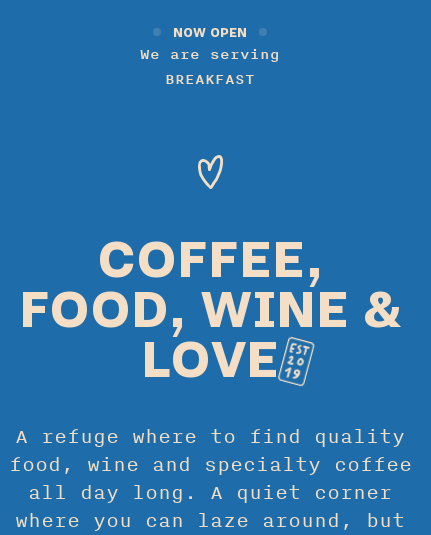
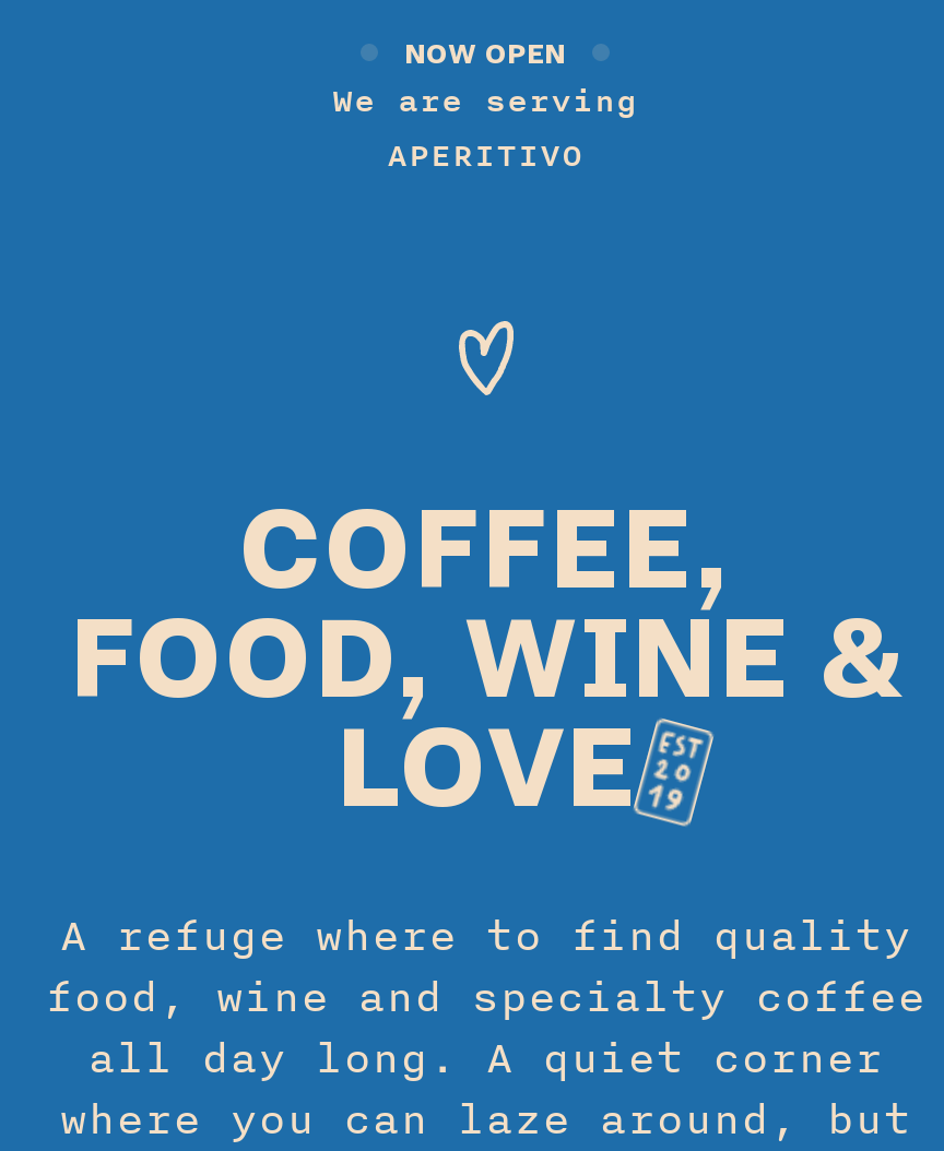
- BREAKFAST
+ APERITIVO
